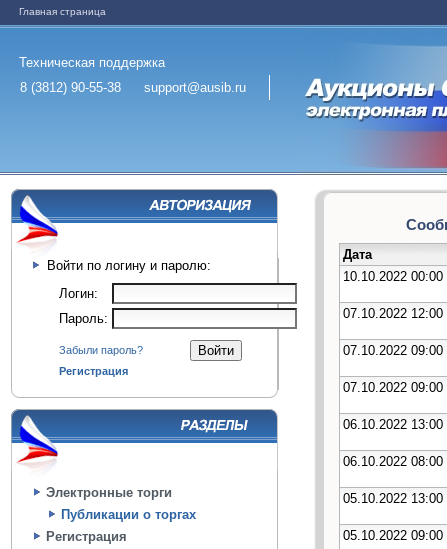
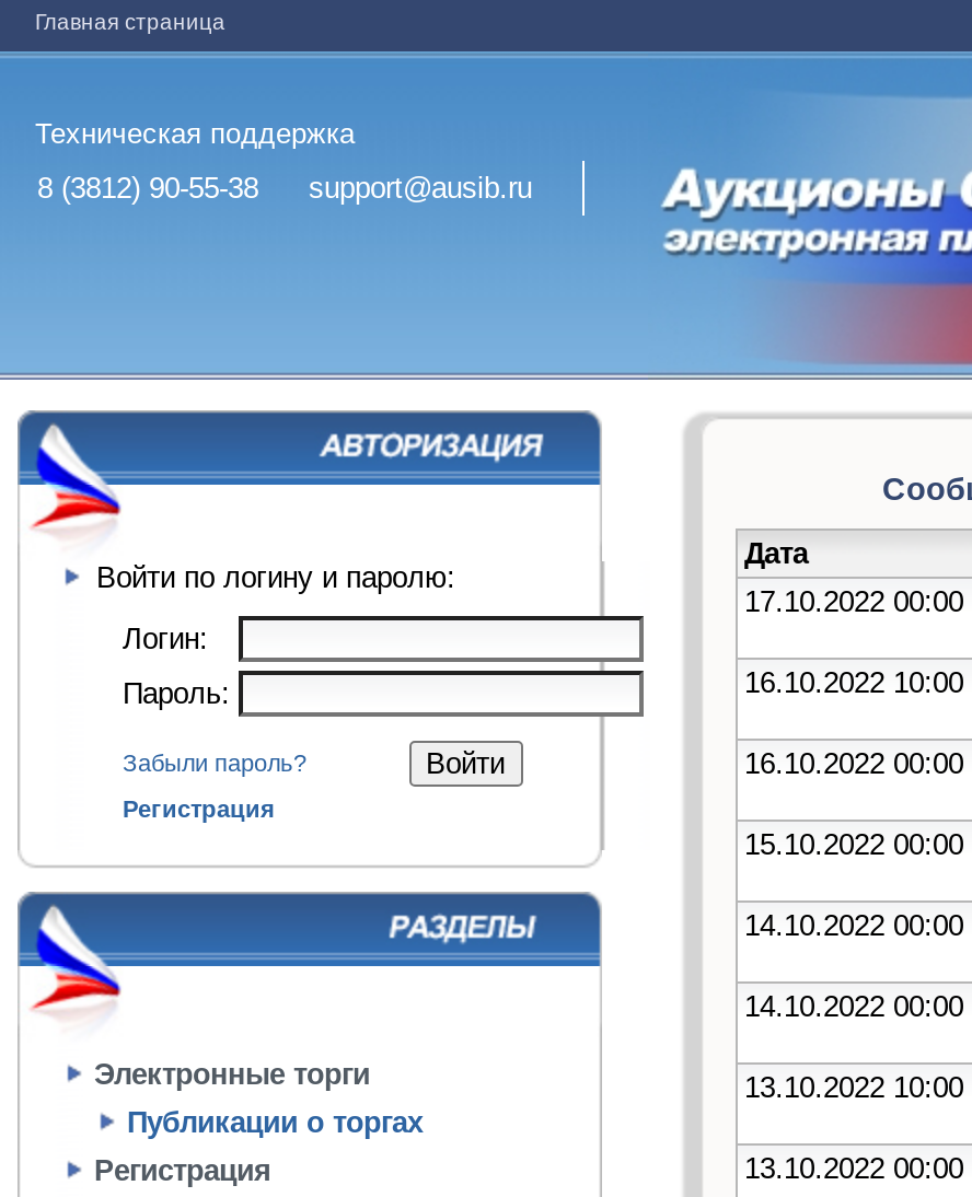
- 10.10.2022 00:00
+ 17.10.2022 00:00

- 07.10.2022 12:00
+ 16.10.2022 10:00

- 07.10.2022 09:00
+ 16.10.2022 00:00

- 07.10.2022 09:00
+ 15.10.2022 00:00

- 06.10.2022 13:00
+ 14.10.2022 00:00

- 06.10.2022 08:00
+ 14.10.2022 00:00

- 05.10.2022 13:00
+ 13.10.2022 10:00

- 05.10.2022 09:00
+ 13.10.2022 00:00
